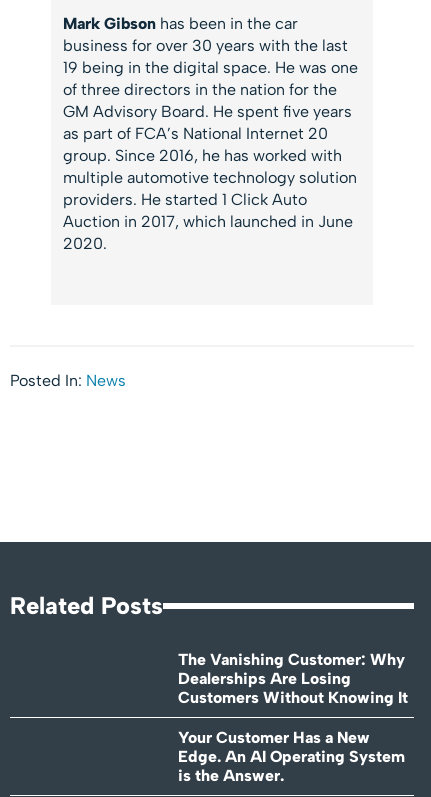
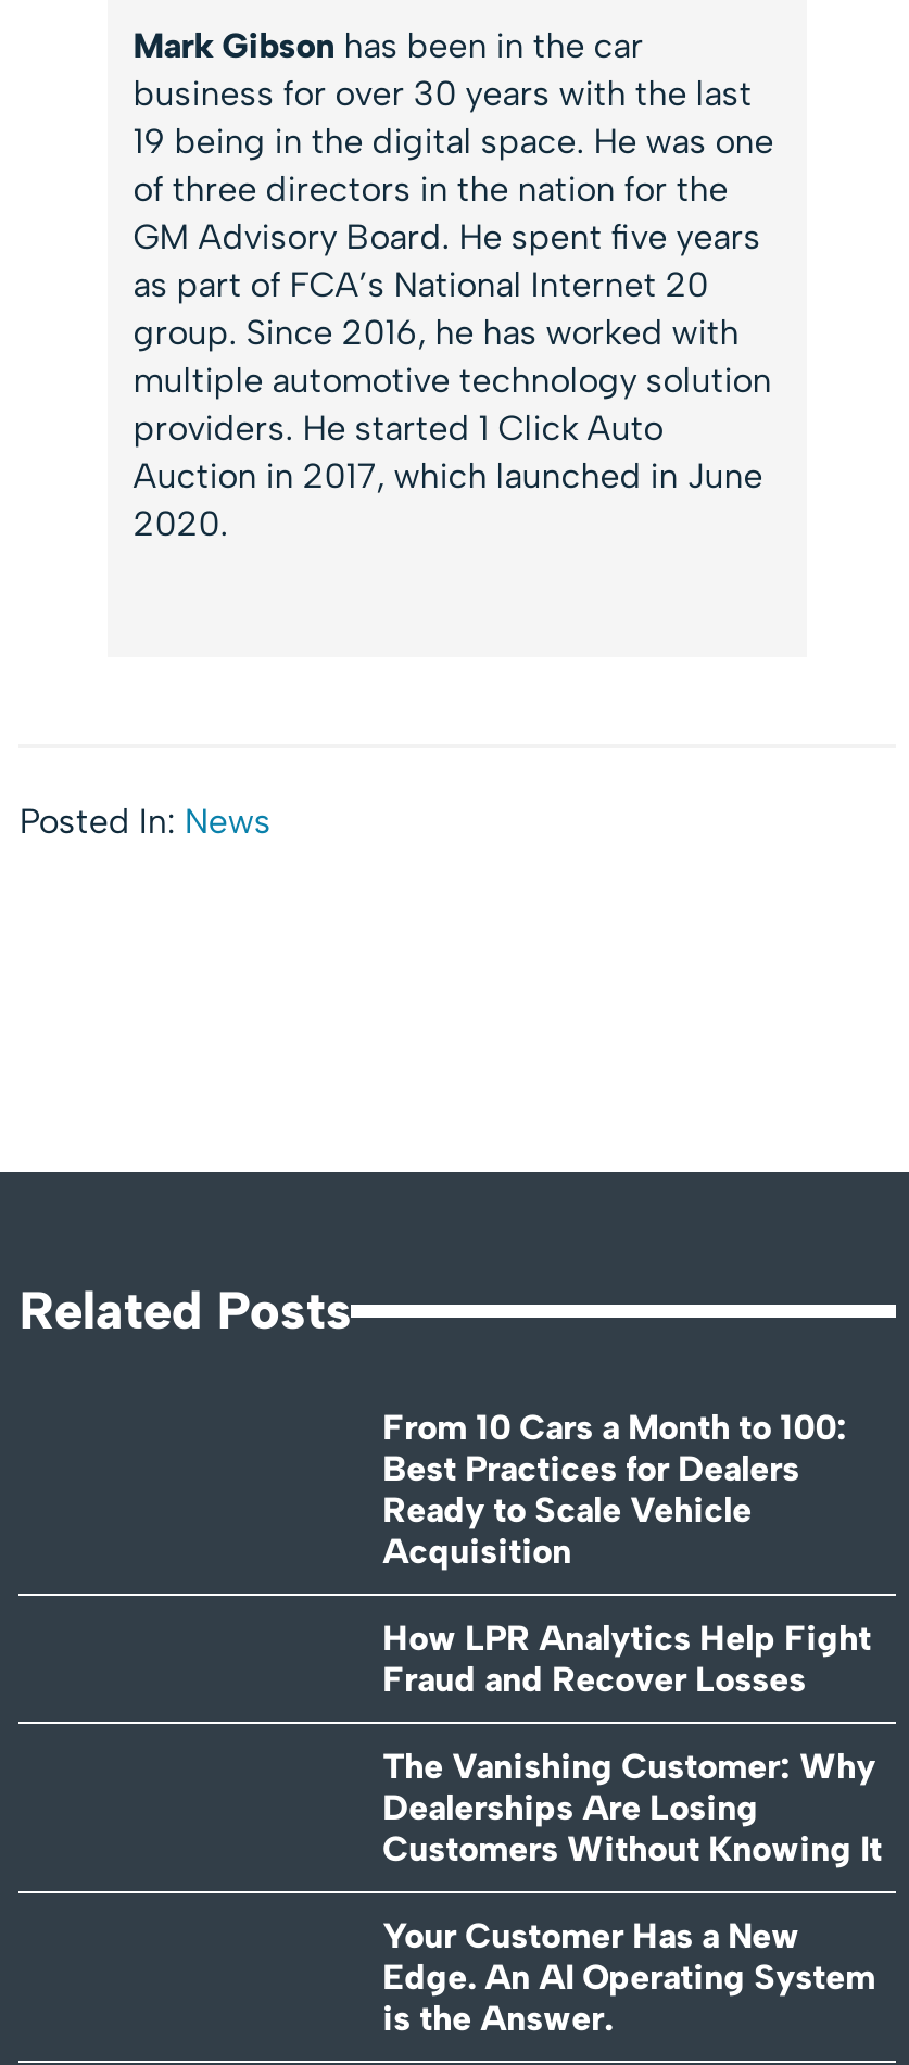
+ From 10 Cars a Month to 100:
+ Best Practices for Dealers
+ Ready to Scale Vehicle
+ Acquisition
+ How LPR Analytics Help Fight
+ Fraud and Recover Losses
